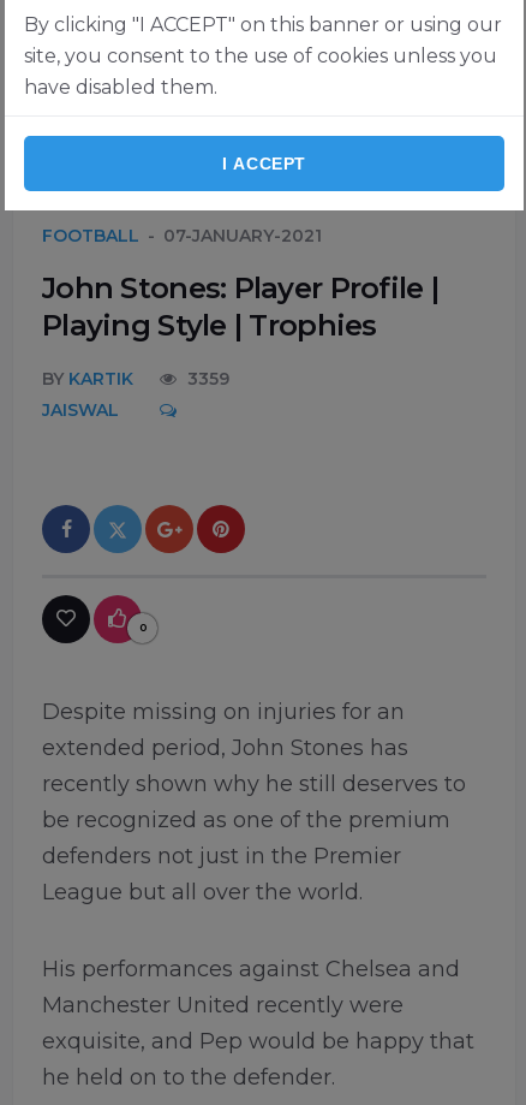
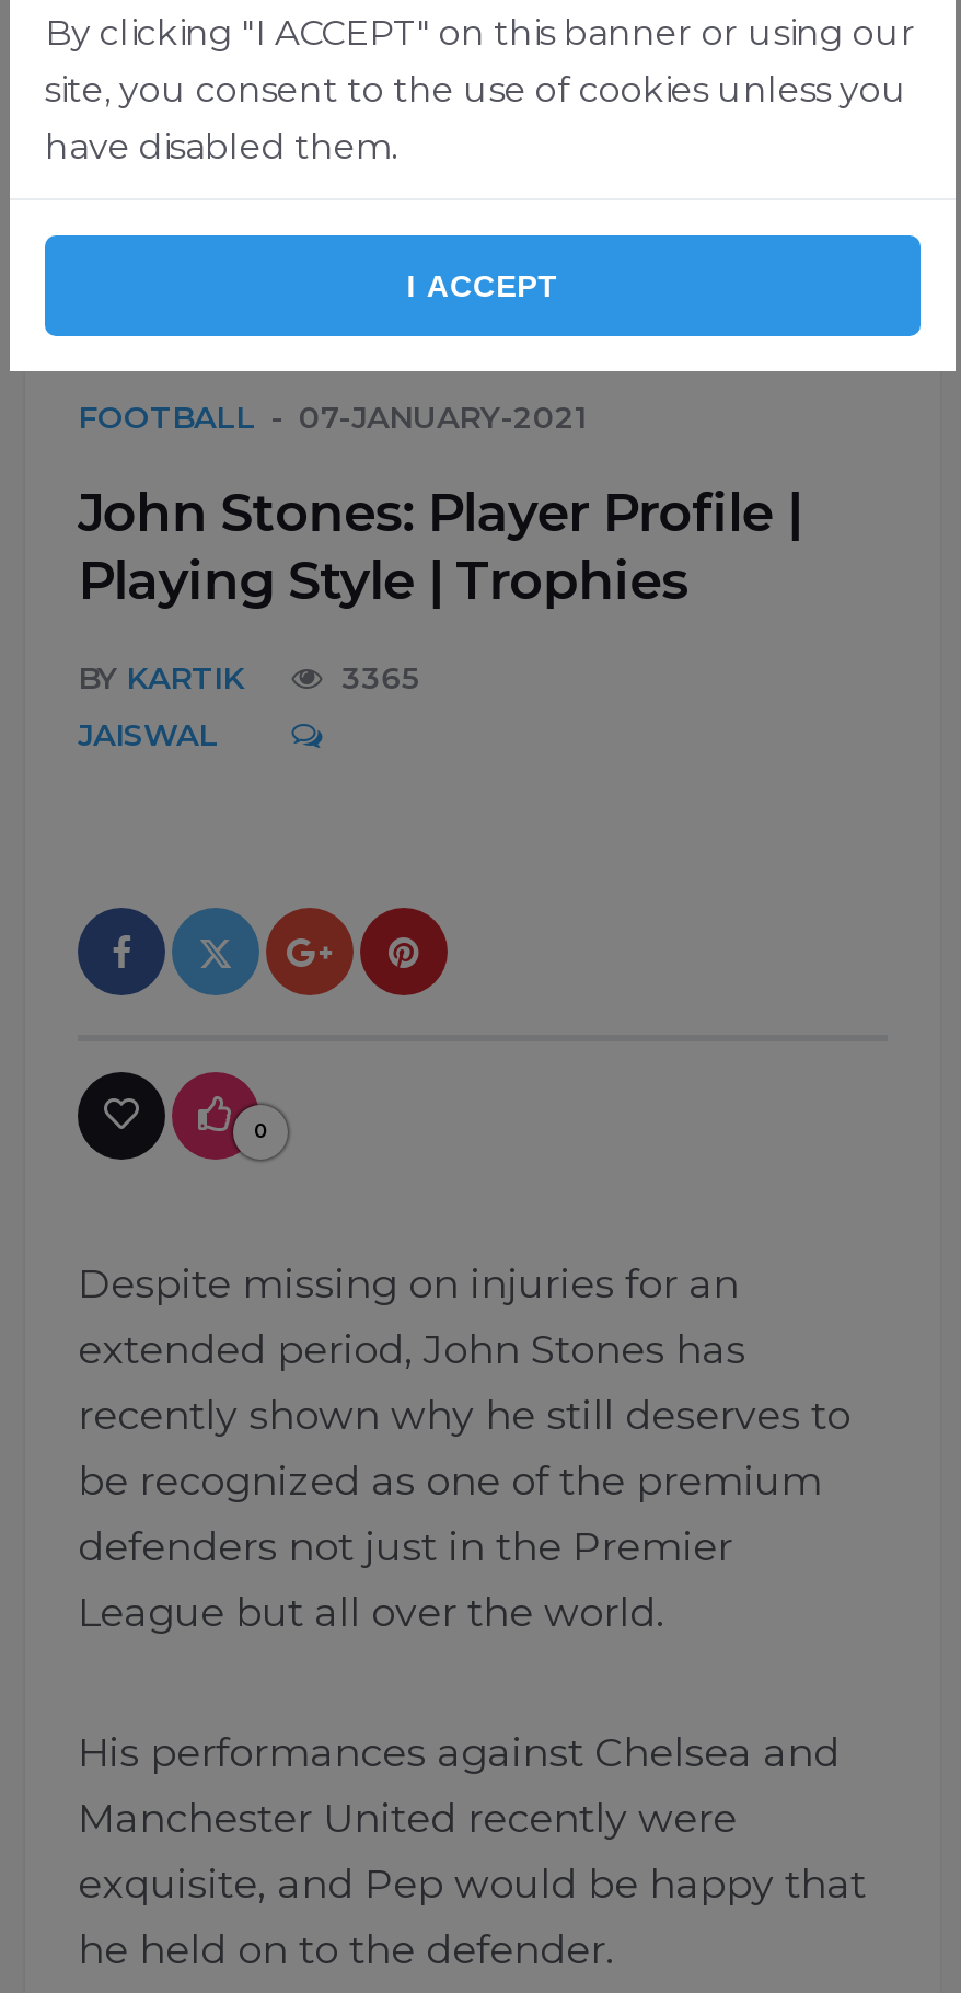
- 3359
+ 3365
